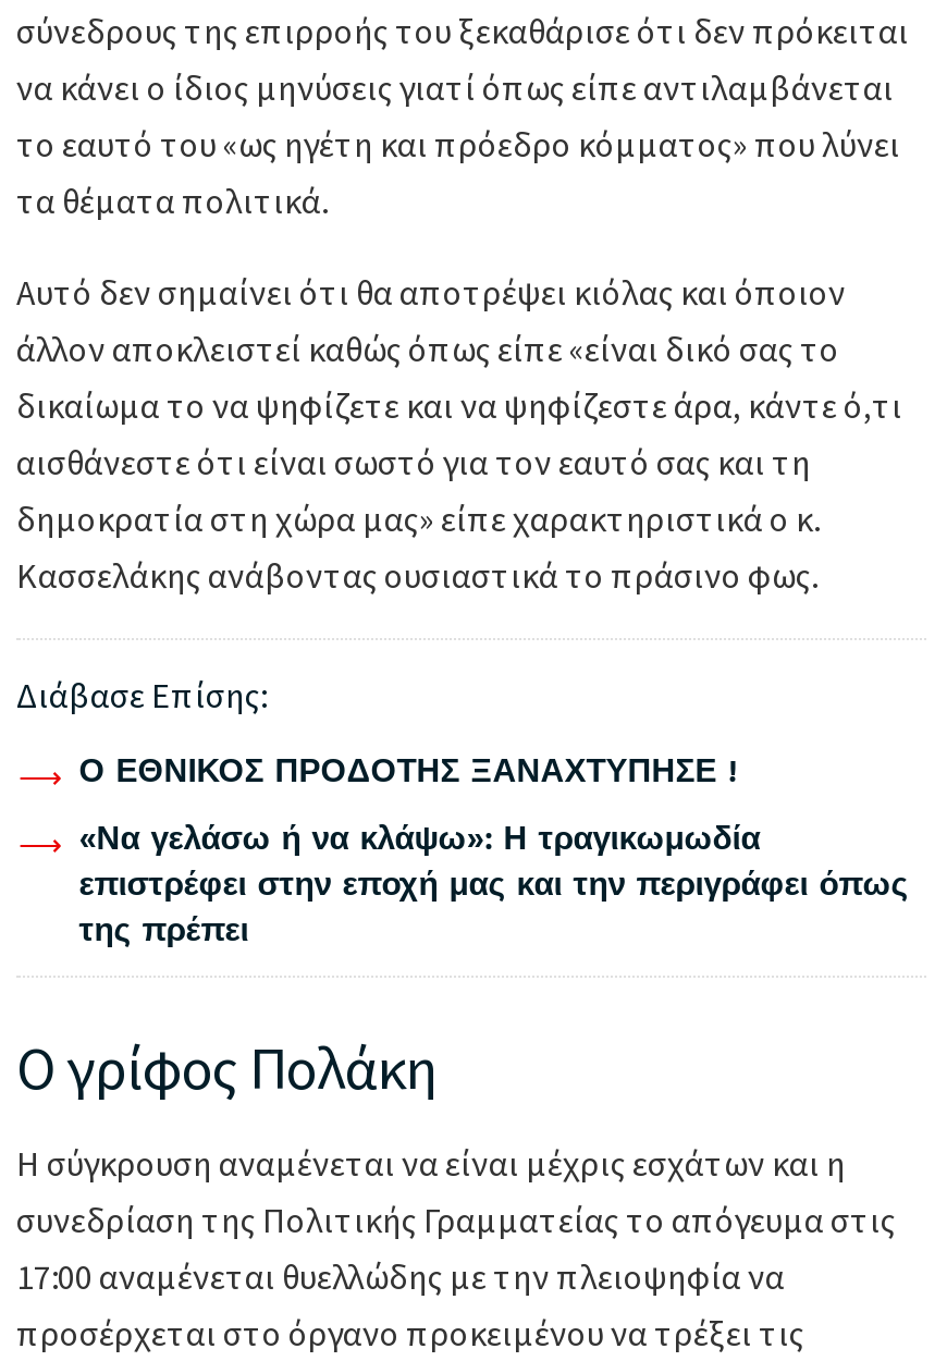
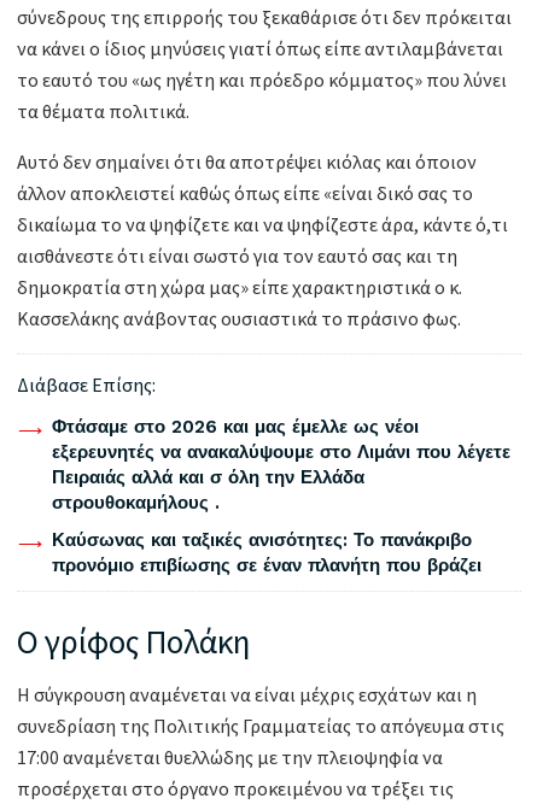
- Ο ΕΘΝΙΚΟΣ ΠΡΟΔΟΤΗΣ ΞΑΝΑΧΤΥΠΗΣΕ !
+ Φτάσαμε στο 2026 και μας έμελλε ως νέοι
+ εξερευνητές να ανακαλύψουμε στο Λιμάνι που λέγετε
+ Πειραιάς αλλά και σ όλη την Ελλάδα
+ στρουθοκαμήλους .

- «Να γελάσω ή να κλάψω»: Η τραγικωμωδία
- επιστρέφει στην εποχή μας και την περιγράφει όπως
- της πρέπει
+ Καύσωνας και ταξικές ανισότητες: Το πανάκριβο
+ προνόμιο επιβίωσης σε έναν πλανήτη που βράζει
